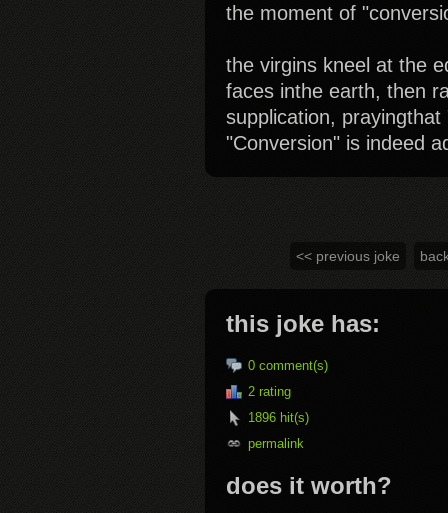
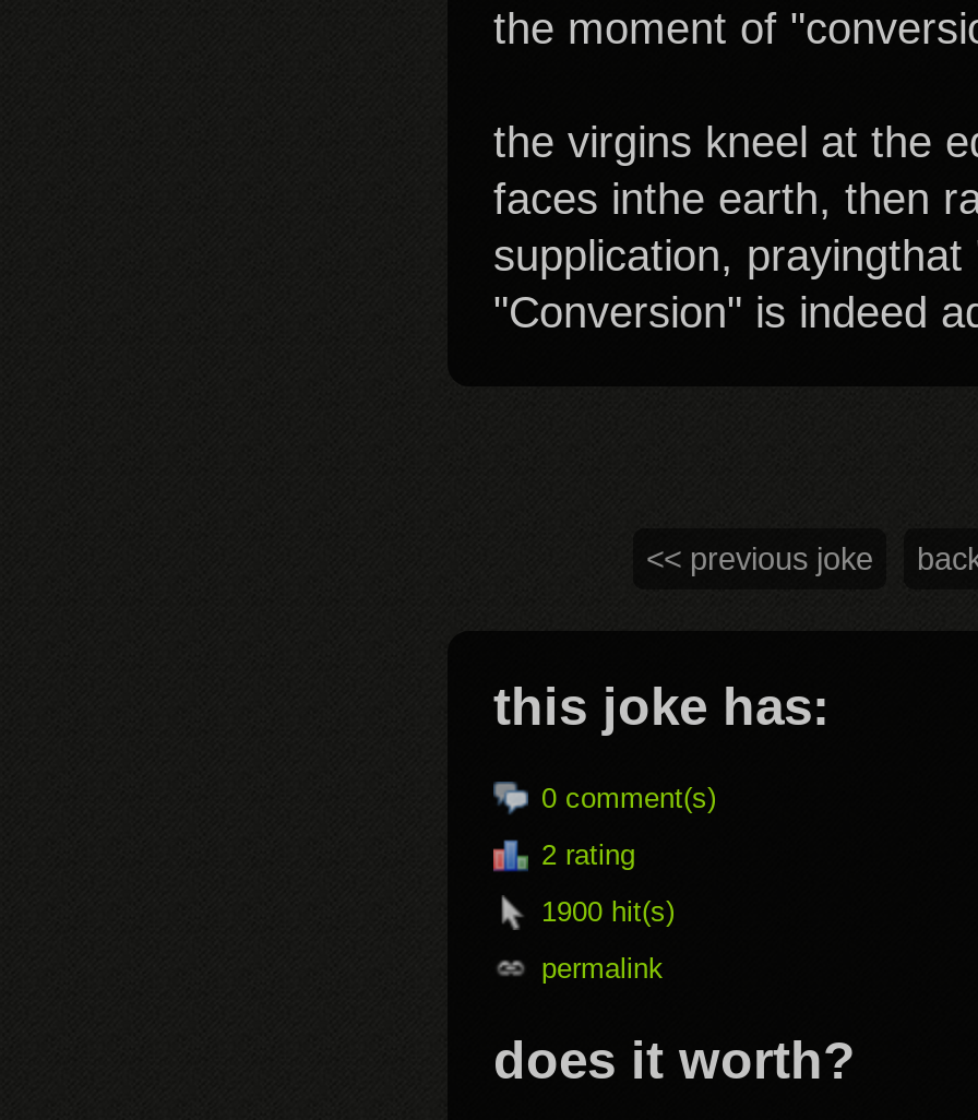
- 1896 hit(s)
+ 1900 hit(s)
